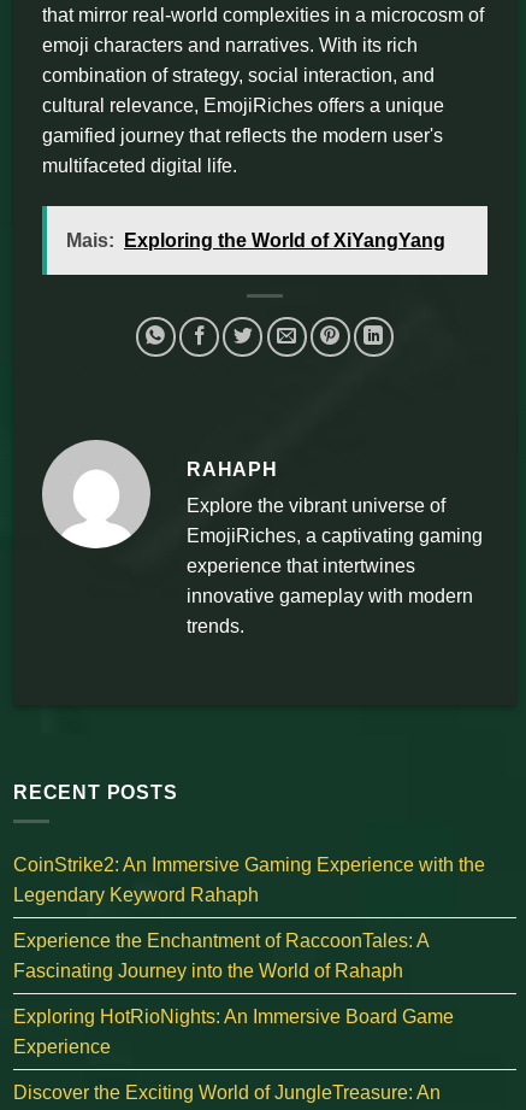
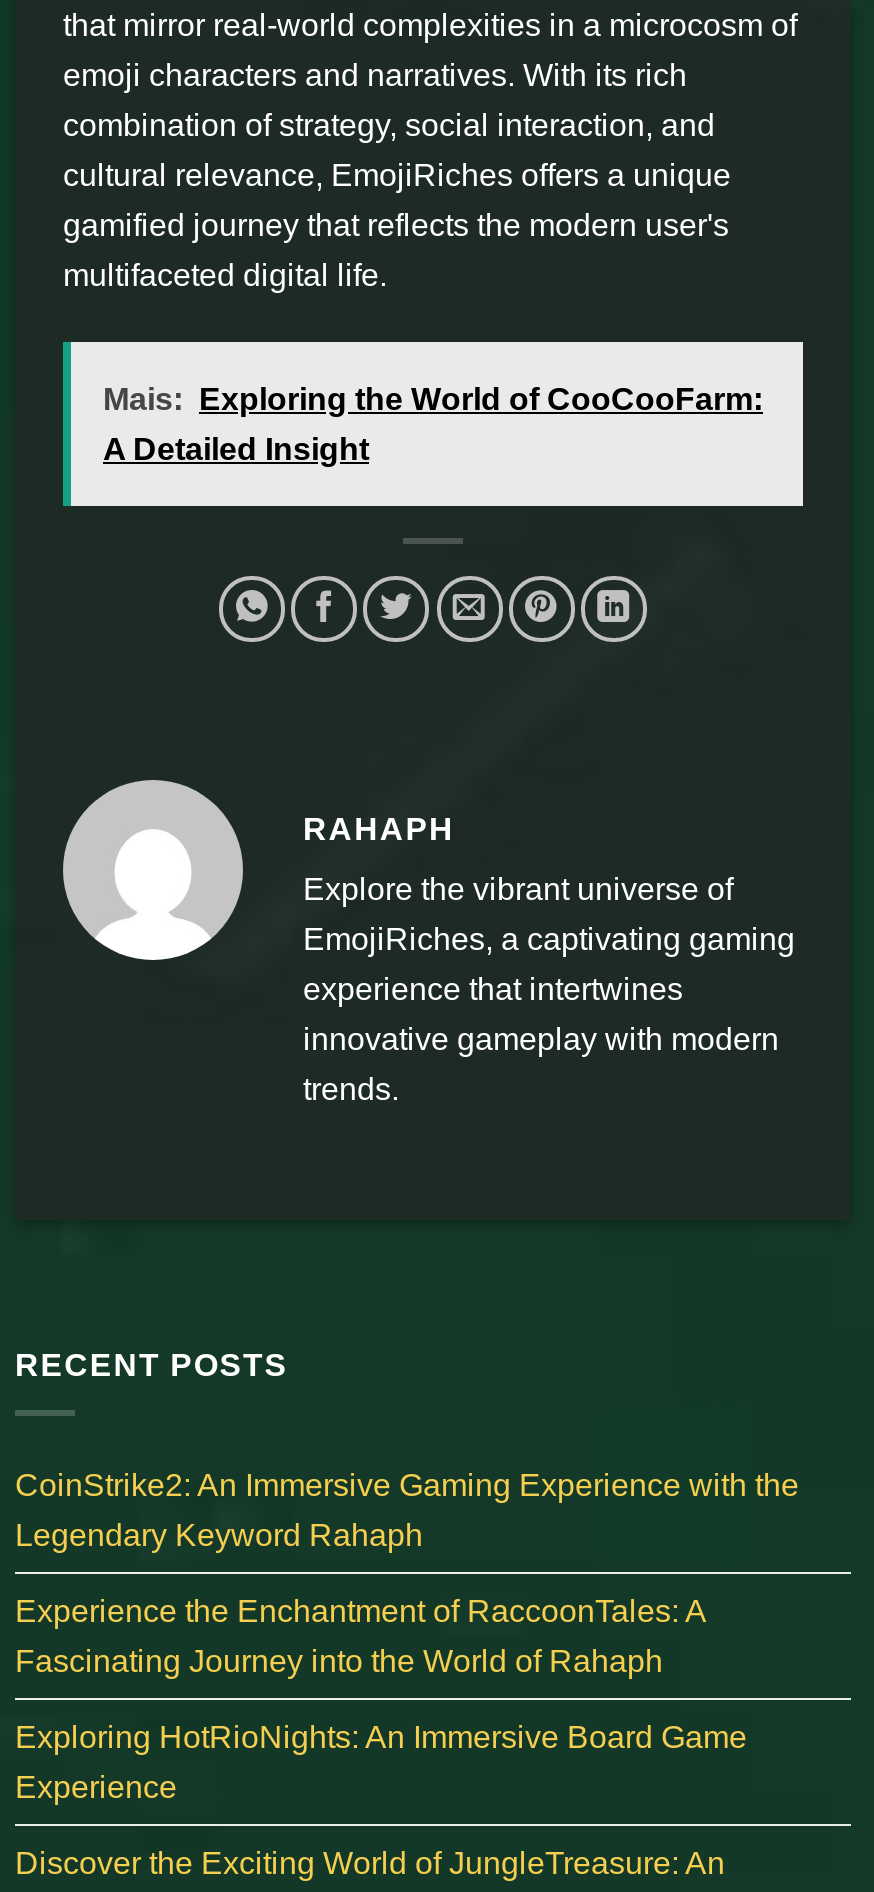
- Mais: Exploring the World of XiYangYang
+ Mais: Exploring the World of CooCooFarm:
+ A Detailed Insight
